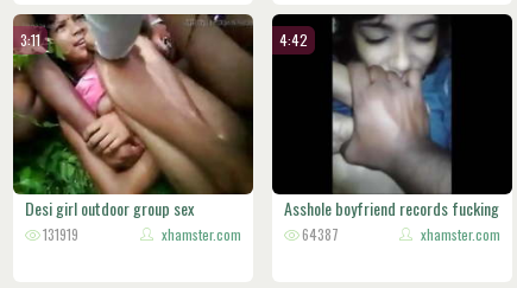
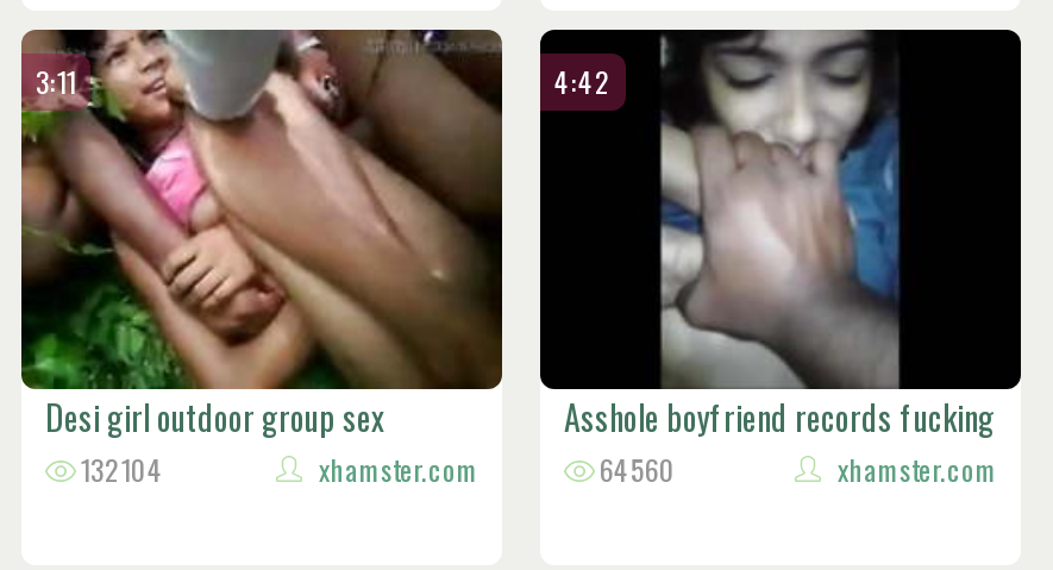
- 131919
+ 132104

- 64387
+ 64560
